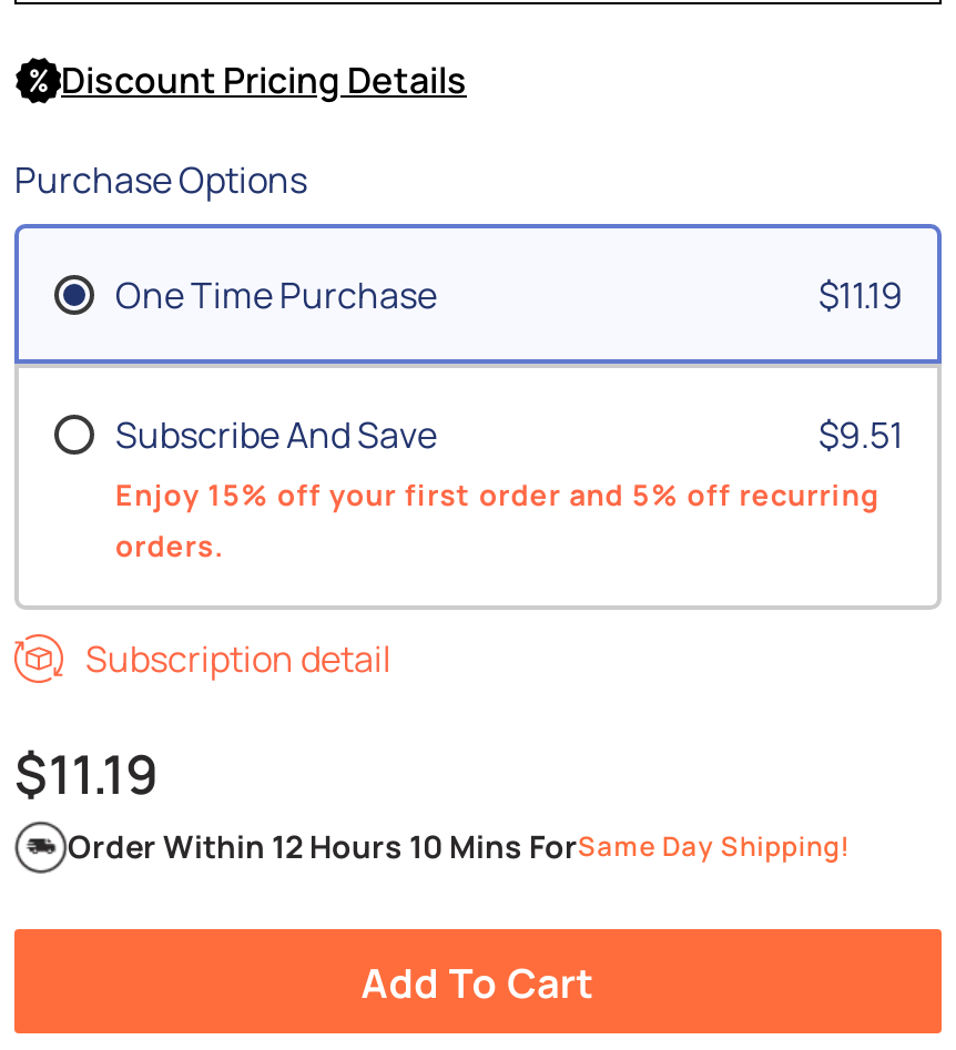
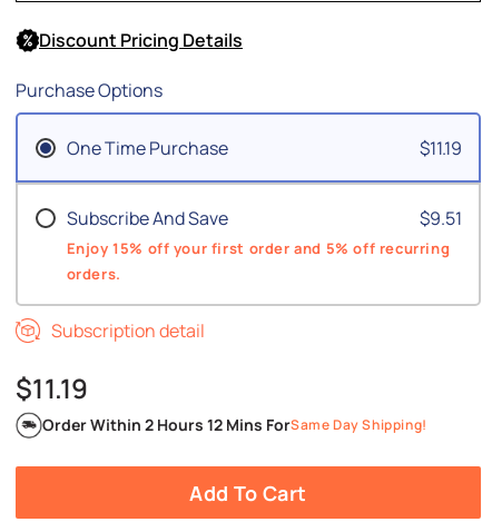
- Order Within 12 Hours 10 Mins ForSame Day Shipping!
+ Order Within 2 Hours 12 Mins ForSame Day Shipping!
